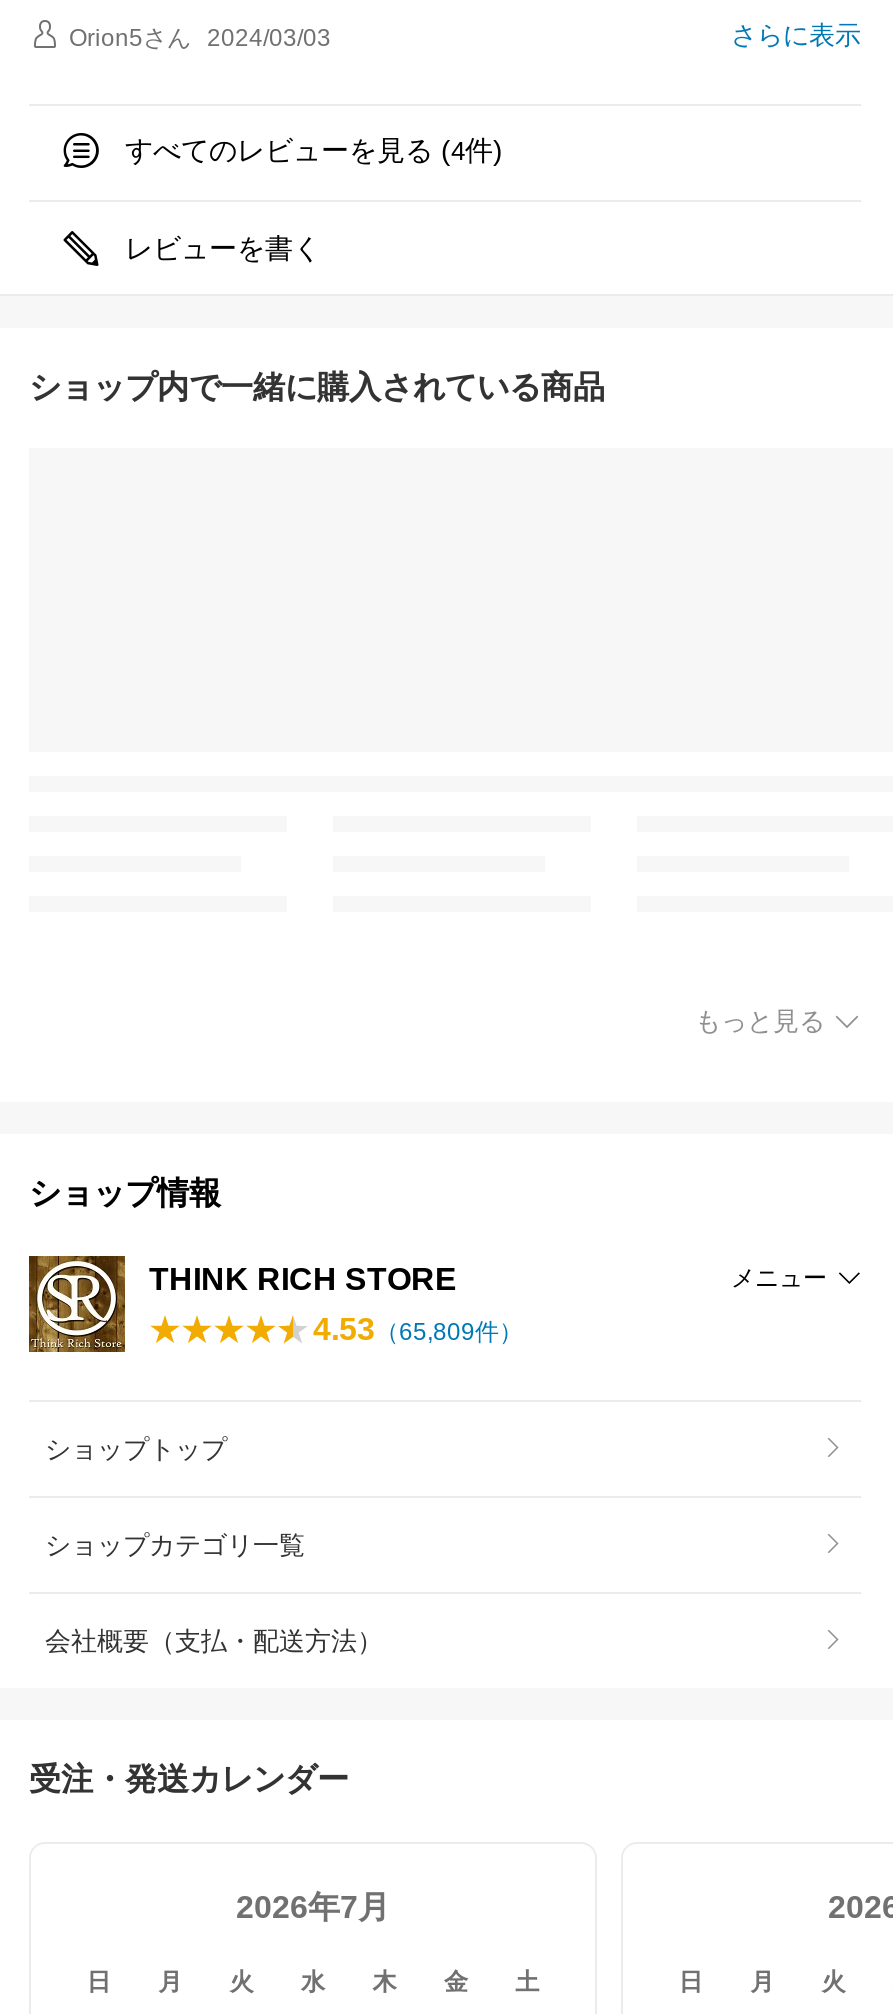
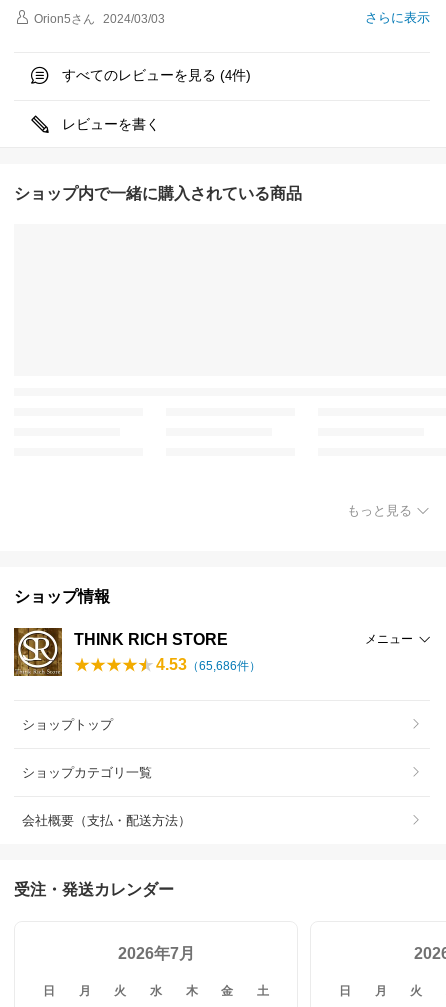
- 4.53（65,809件）
+ 4.53（65,686件）
